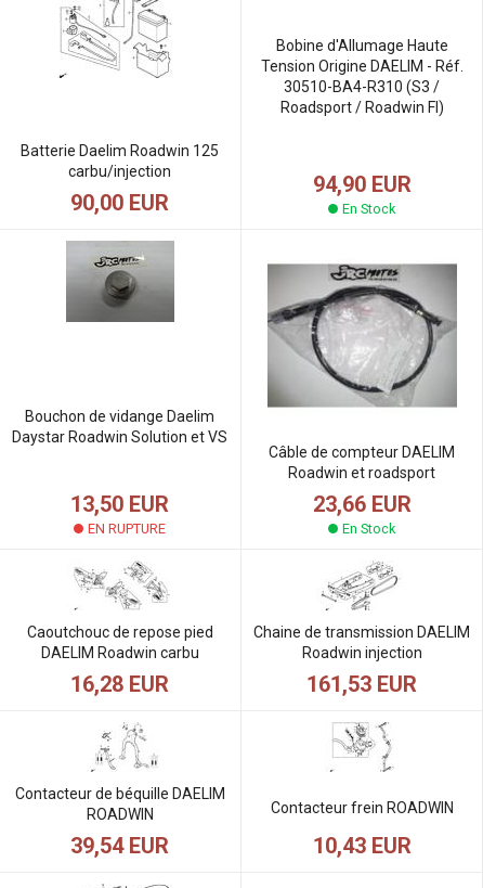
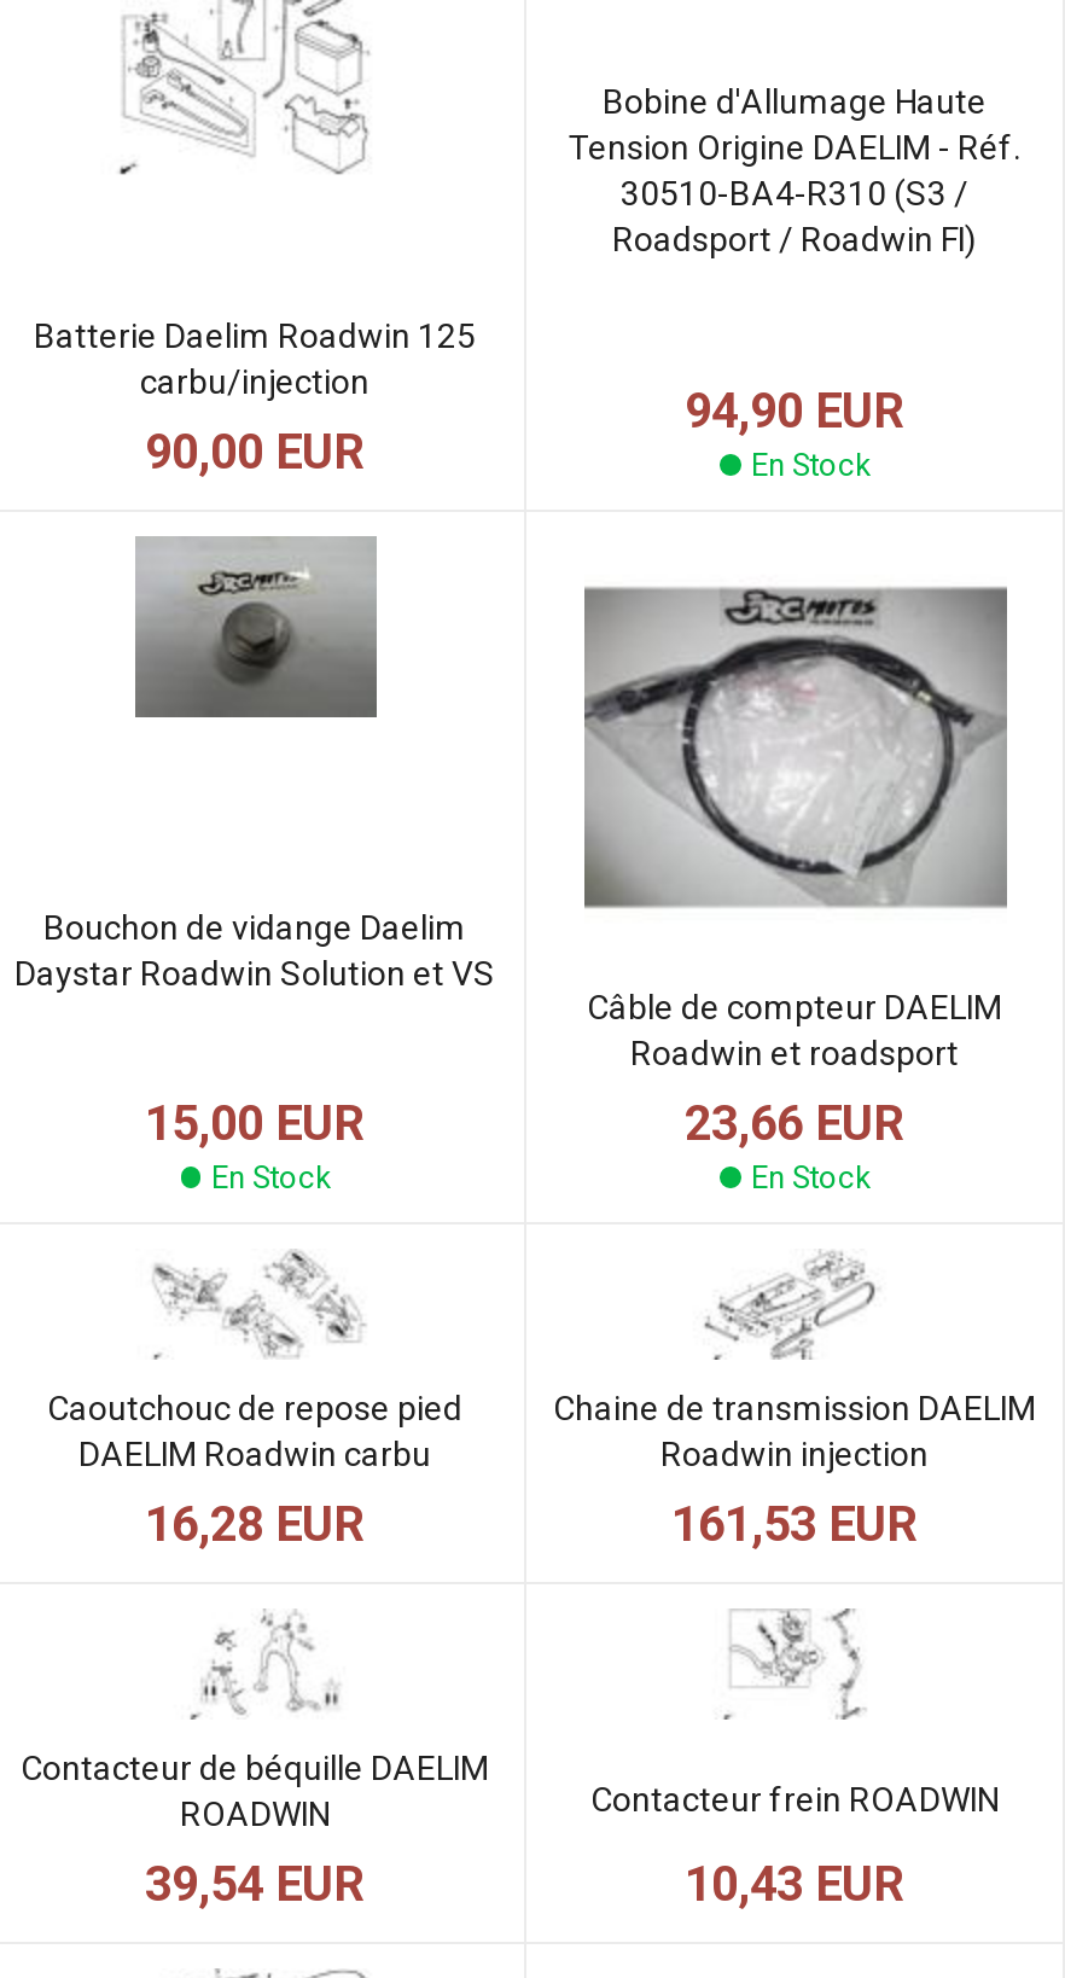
- 13,50 EUR
- EN RUPTURE
+ 15,00 EUR
+ En Stock
